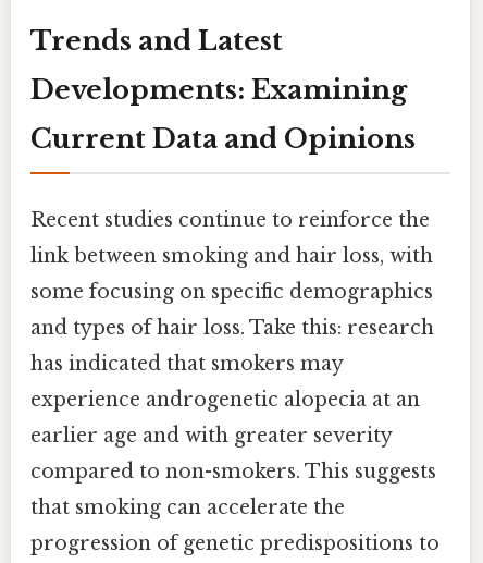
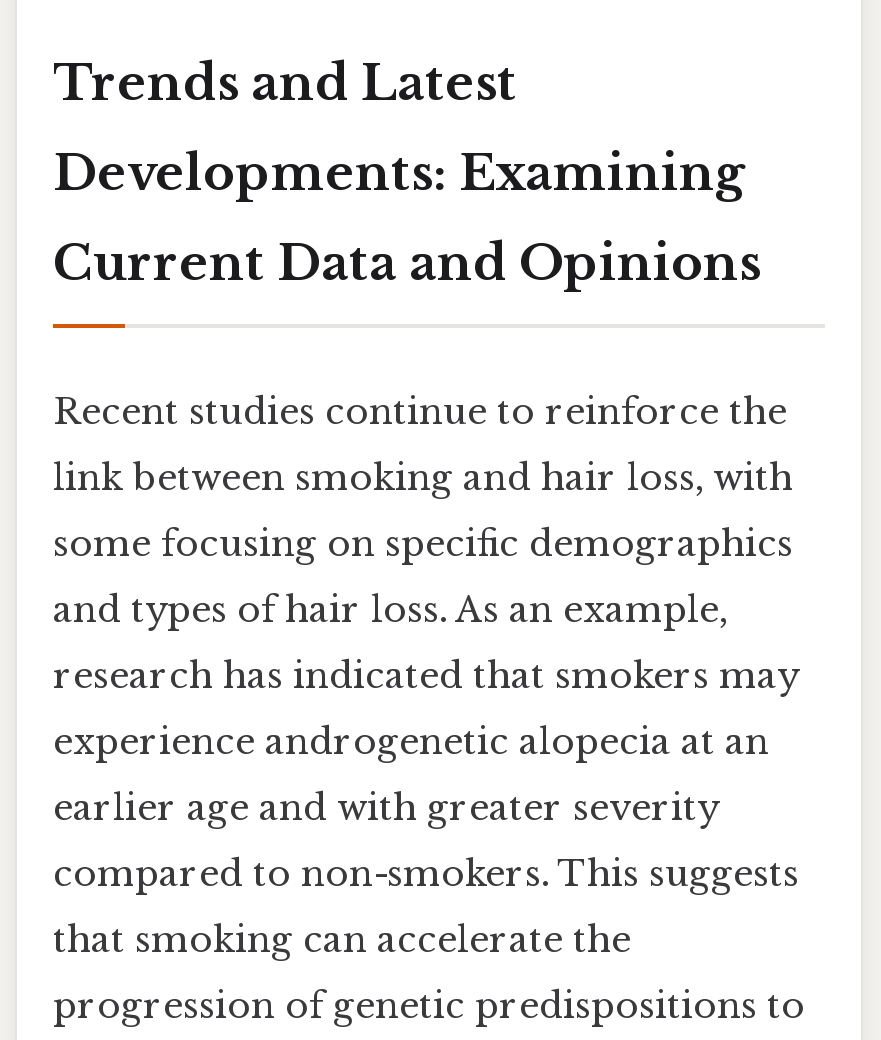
- and types of hair loss. Take this: research
+ and types of hair loss. As an example,

- has indicated that smokers may
+ research has indicated that smokers may
